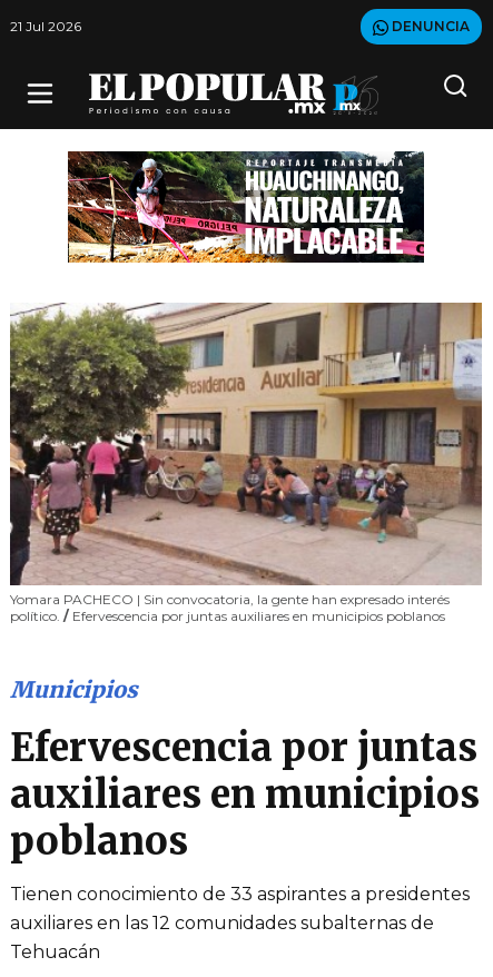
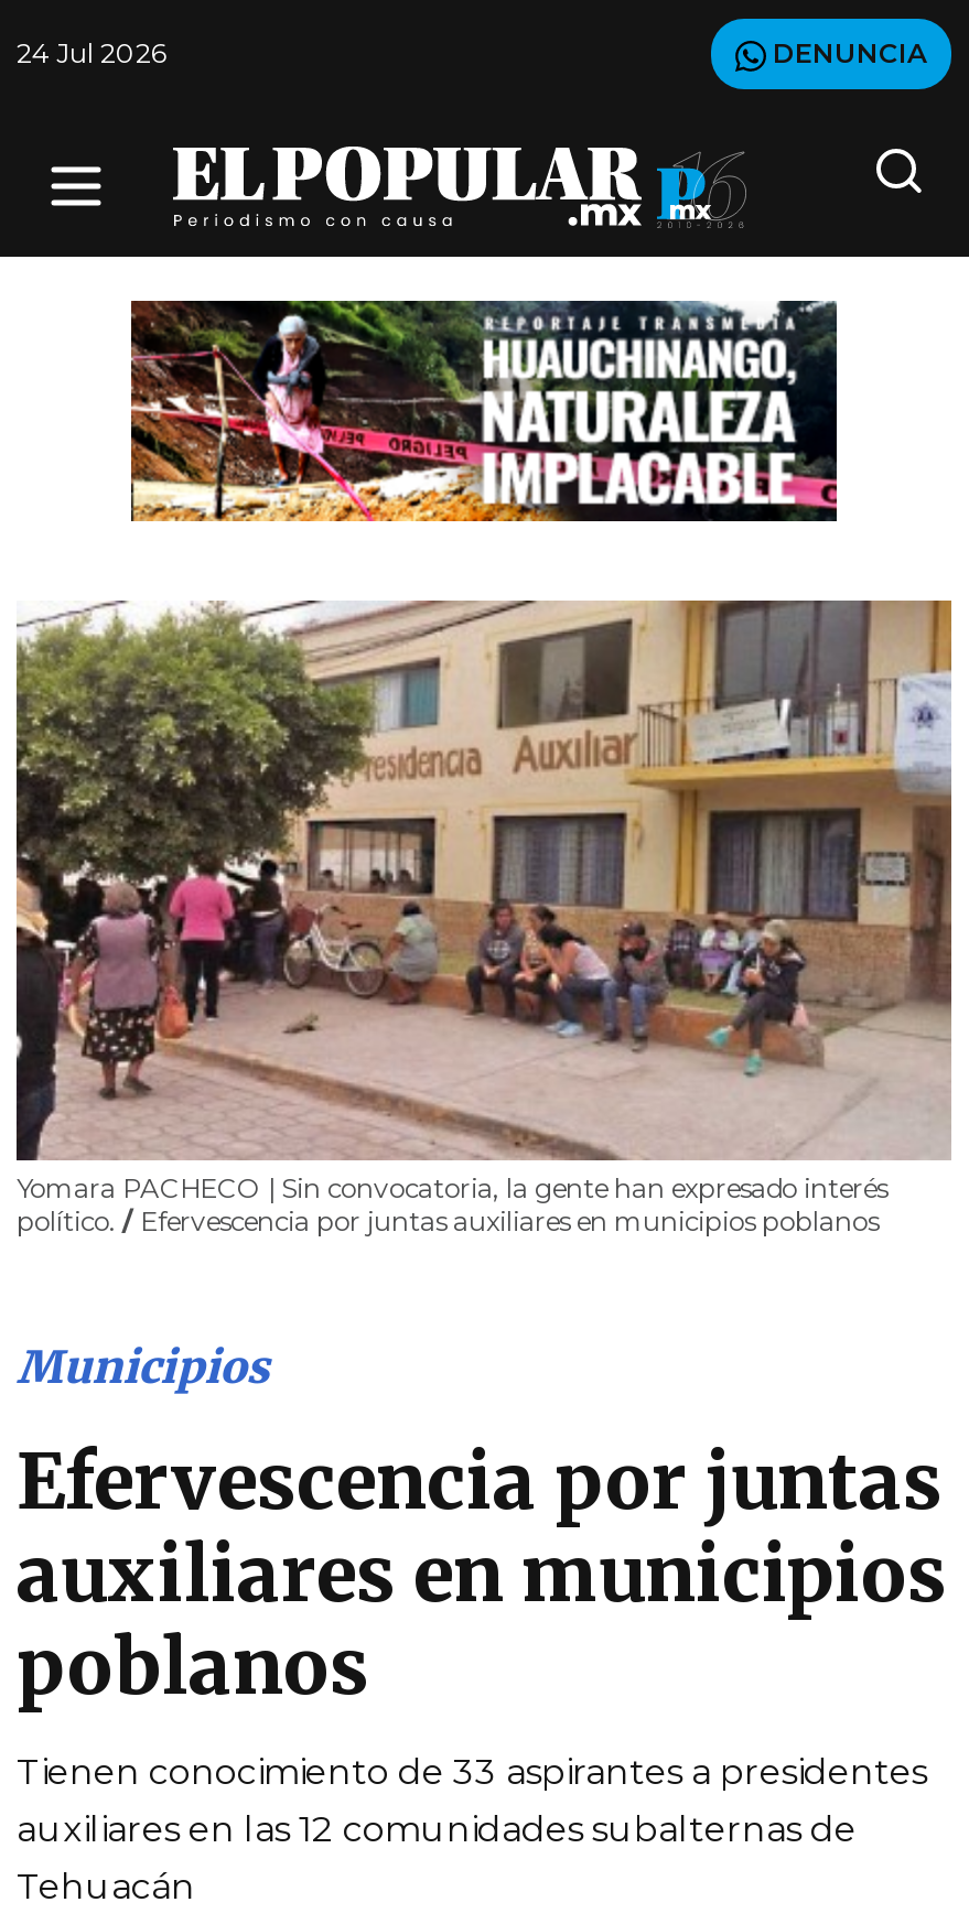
- 21 Jul 2026
+ 24 Jul 2026
